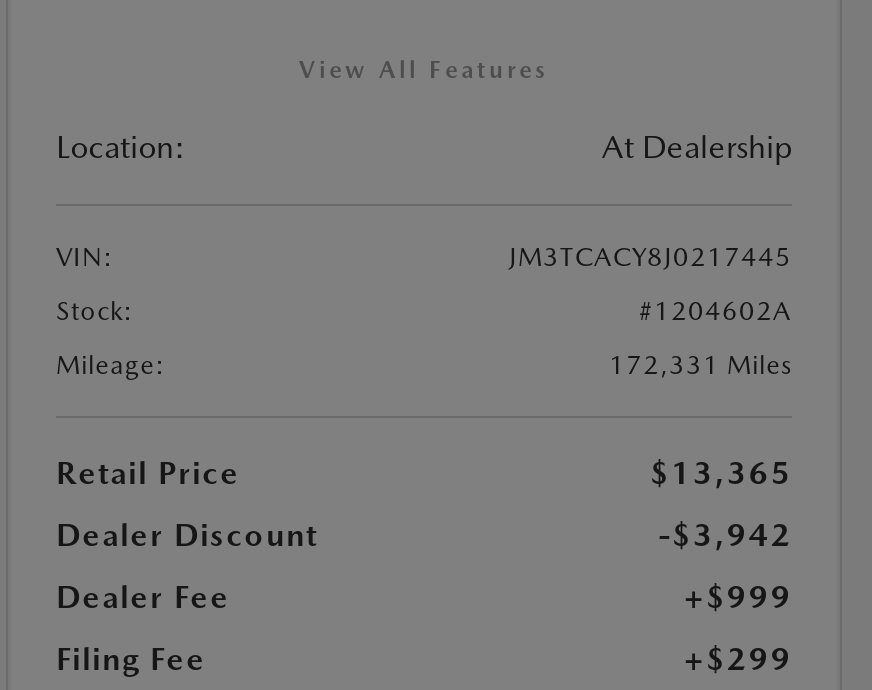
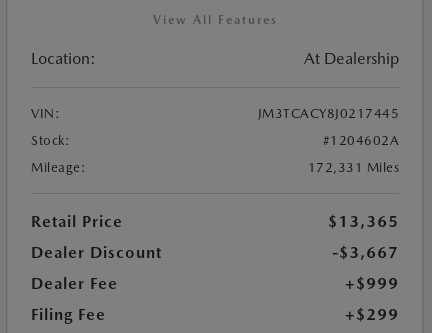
- -$3,942
+ -$3,667
